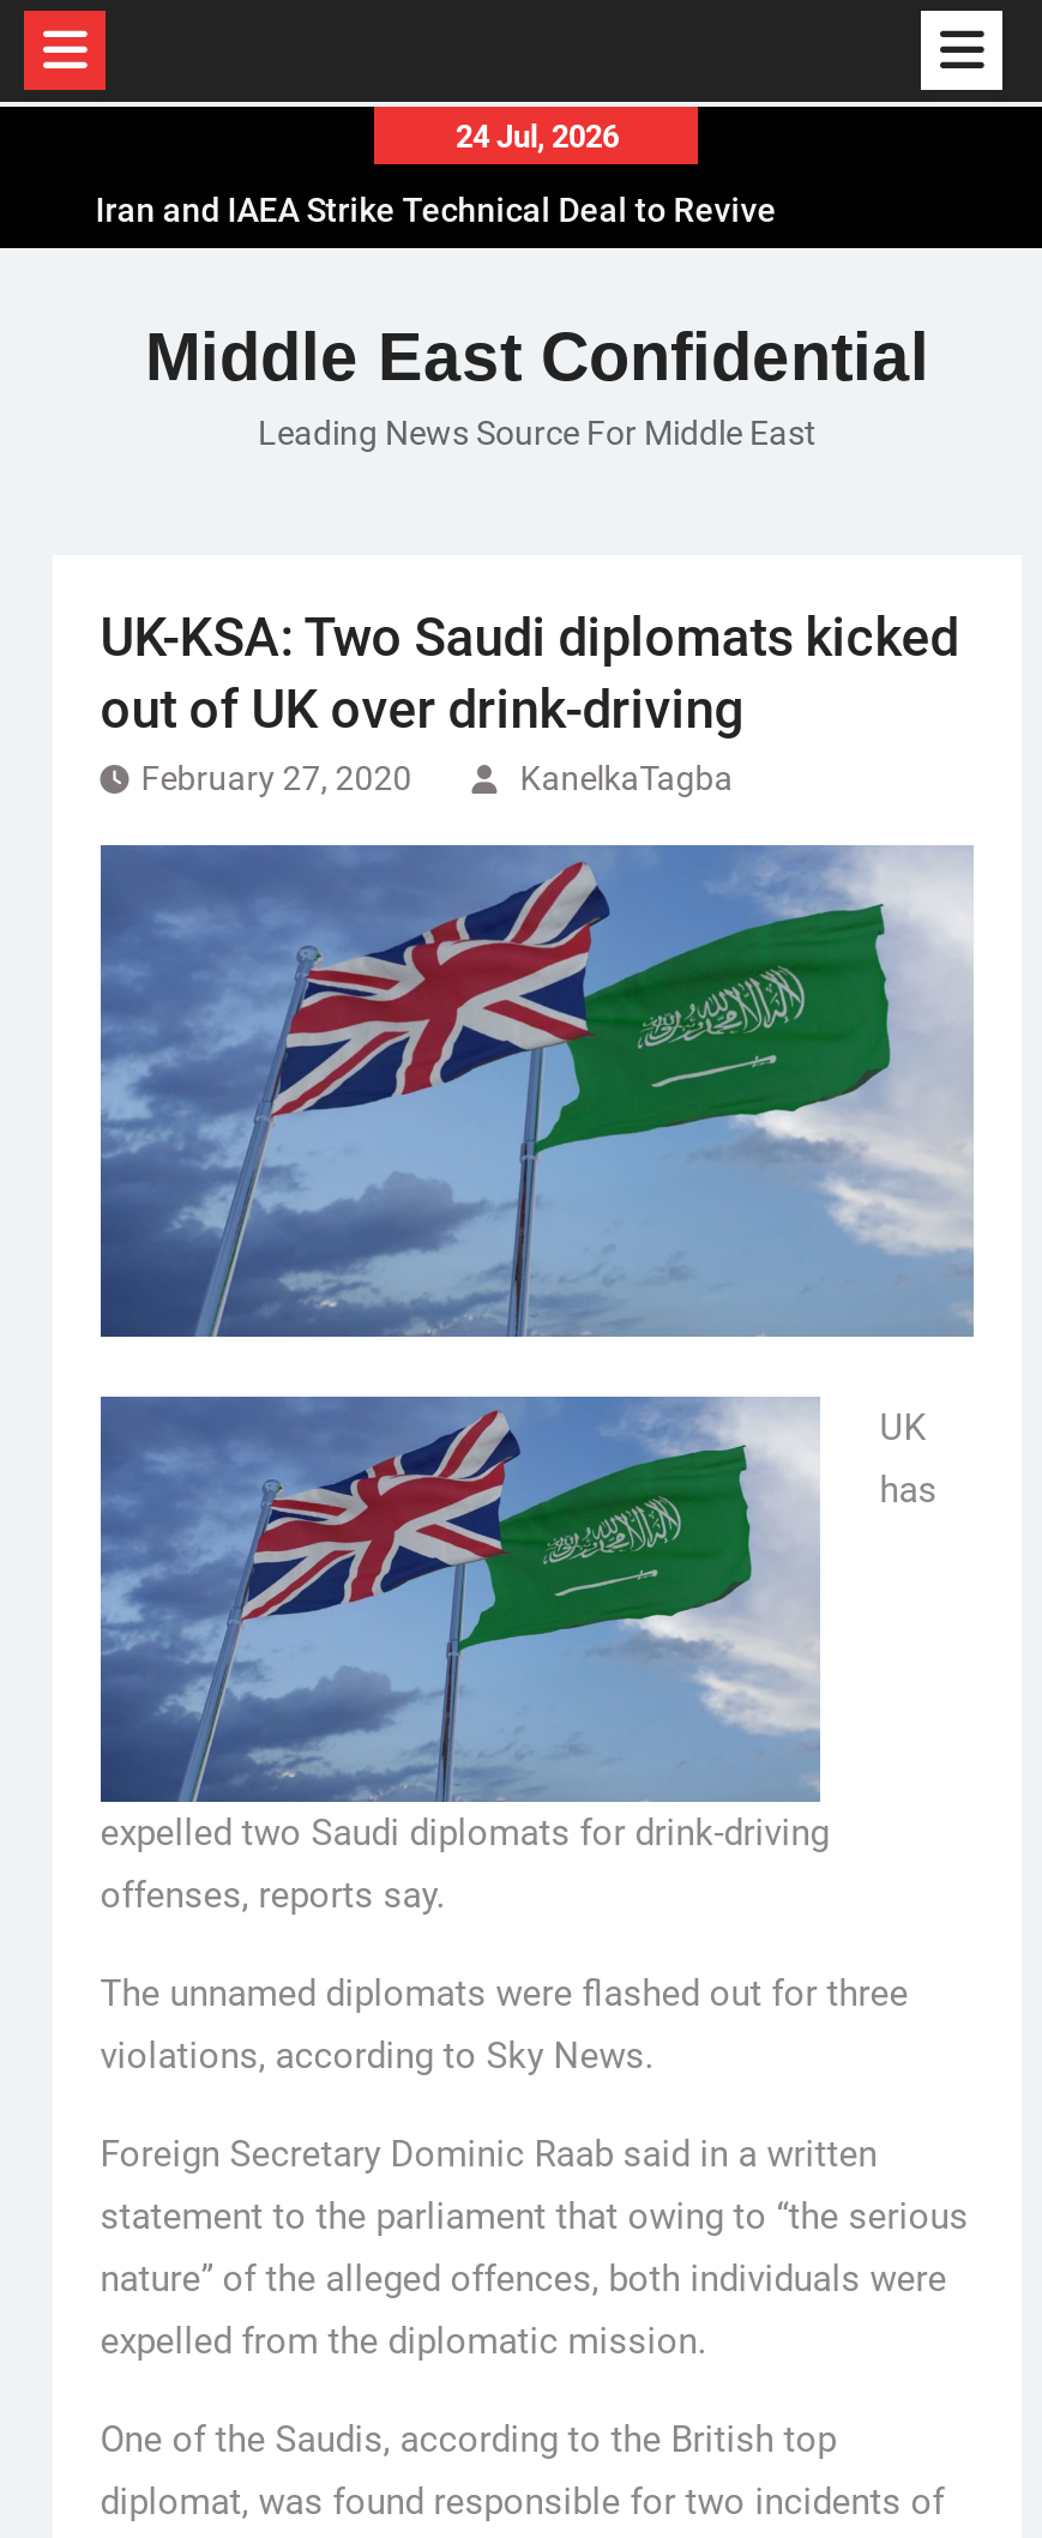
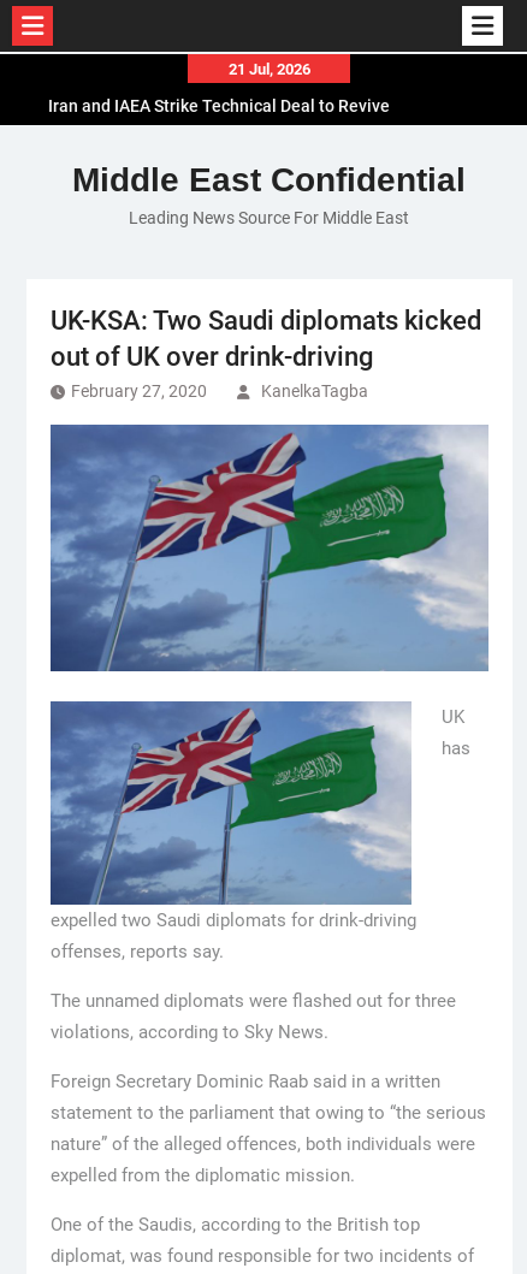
- 24 Jul, 2026
+ 21 Jul, 2026
